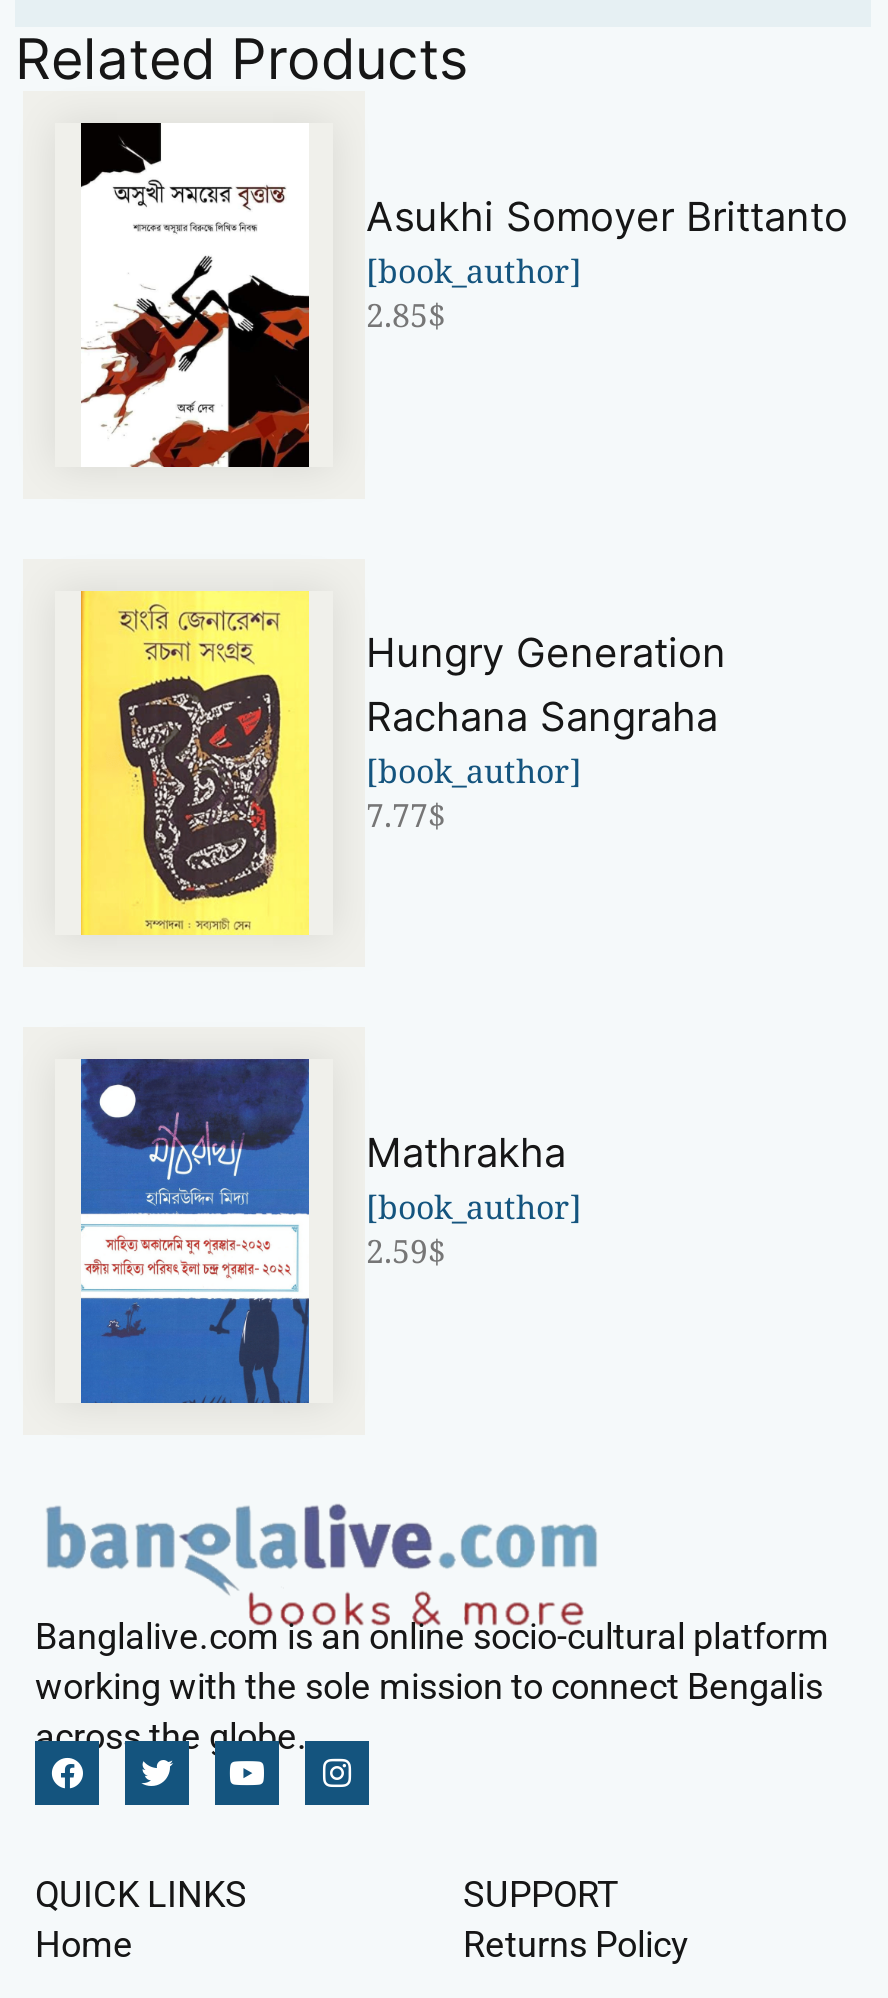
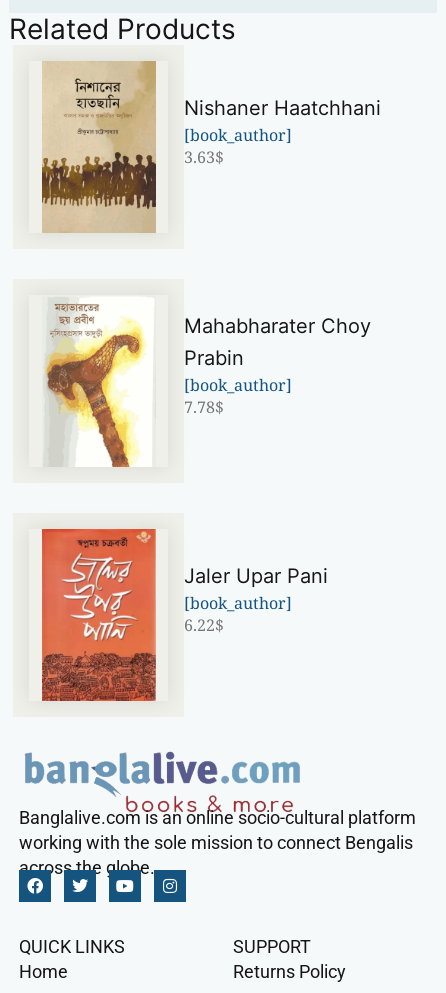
- [image]
- Asukhi Somoyer Brittanto
+ [image]
+ Nishaner Haatchhani

- 2.85$
+ 3.63$

- [image]
- Hungry Generation
- Rachana Sangraha
+ [image]
+ Mahabharater Choy
+ Prabin

- 7.77$
+ 7.78$

- [image]
- Mathrakha
+ [image]
+ Jaler Upar Pani

- 2.59$
+ 6.22$
